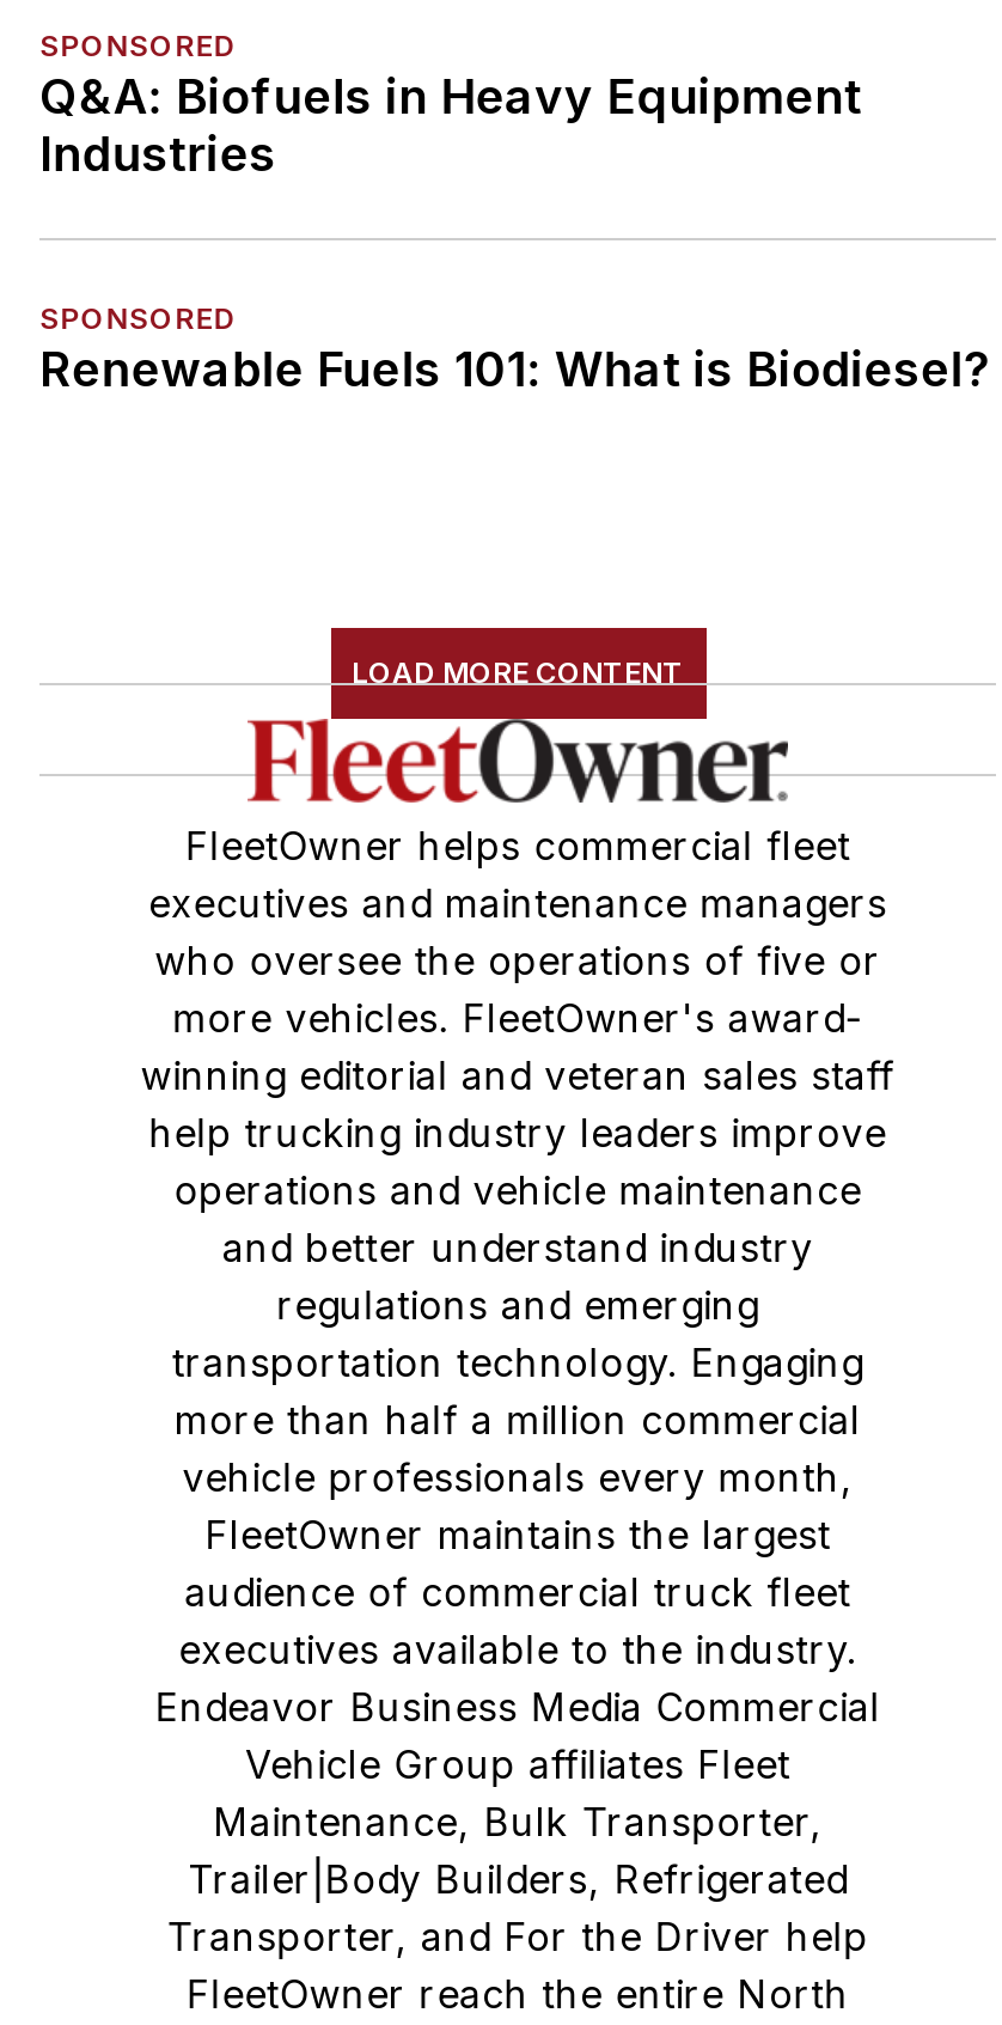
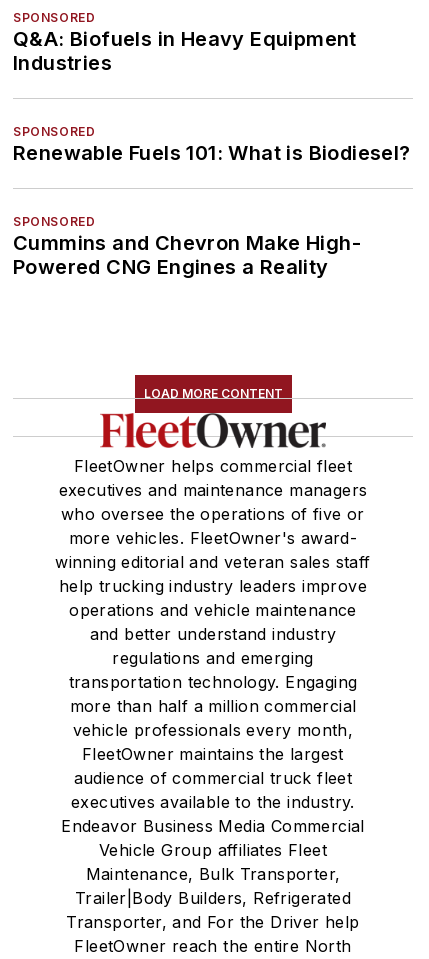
+ SPONSORED
+ Cummins and Chevron Make High-
+ Powered CNG Engines a Reality
